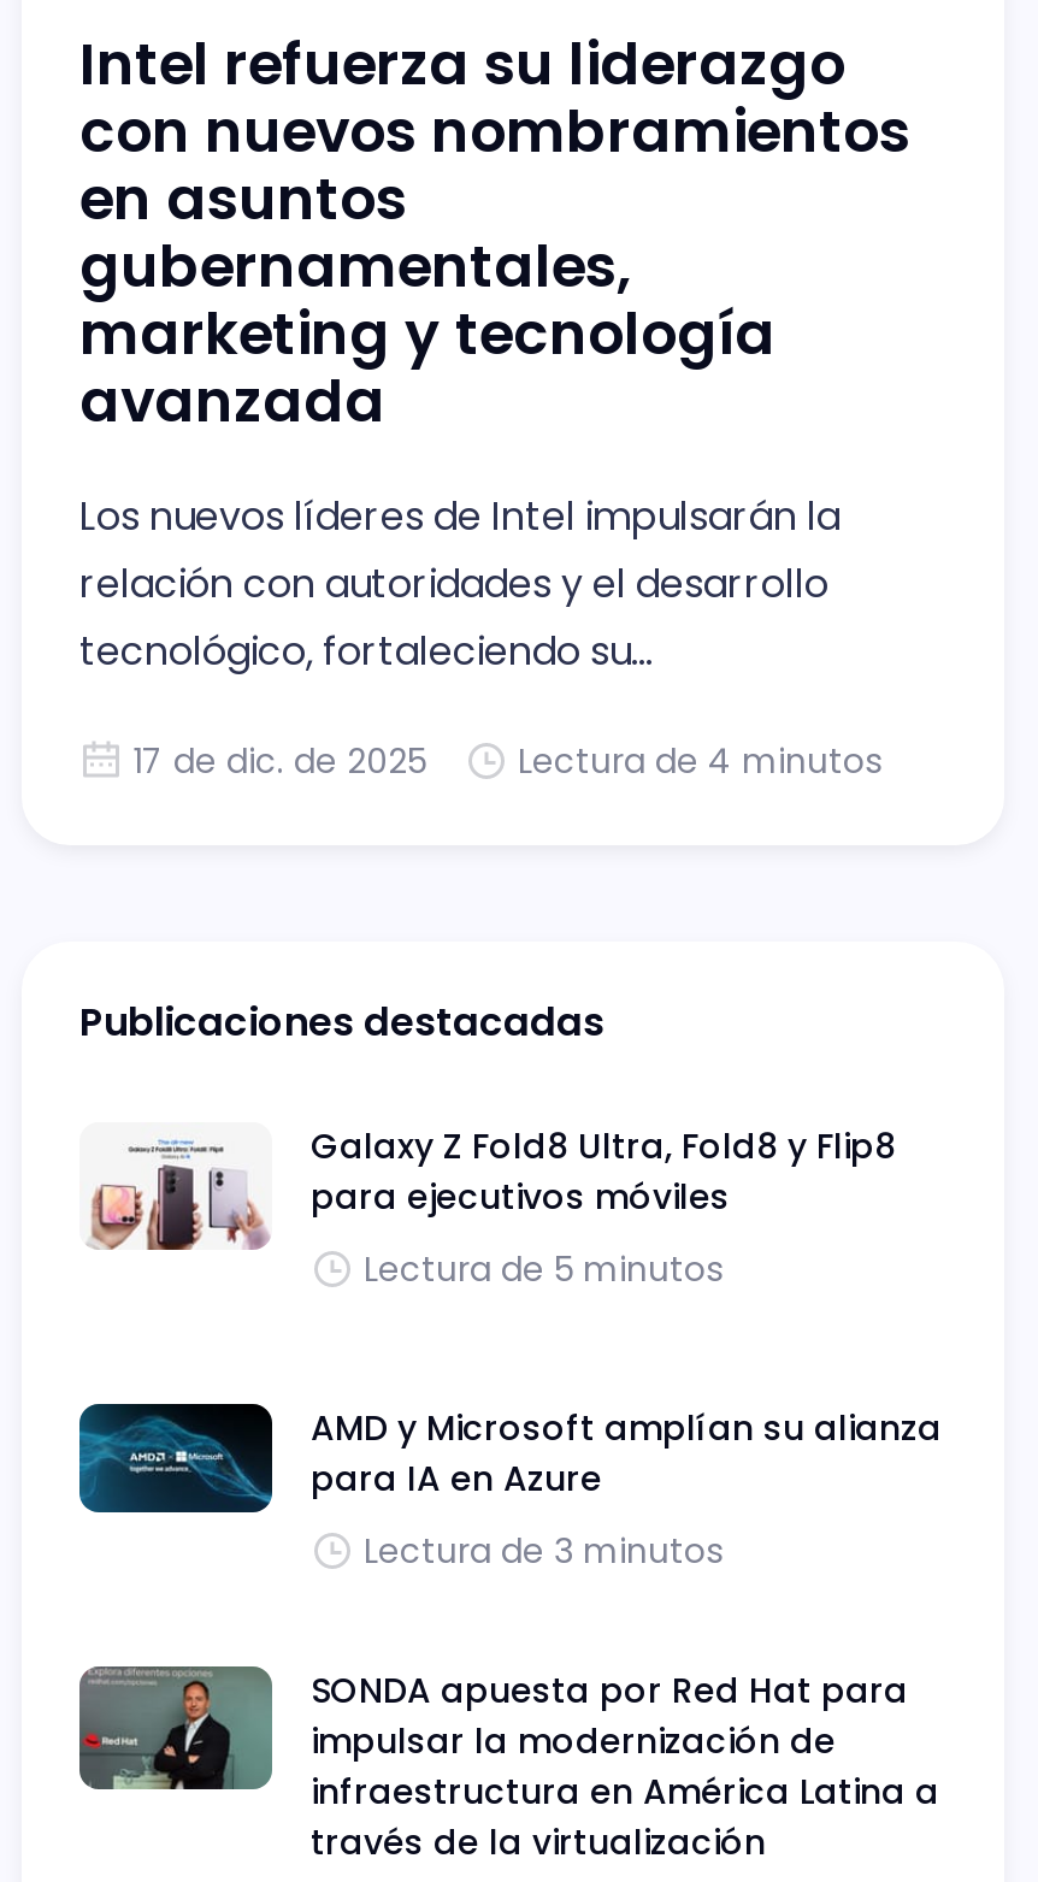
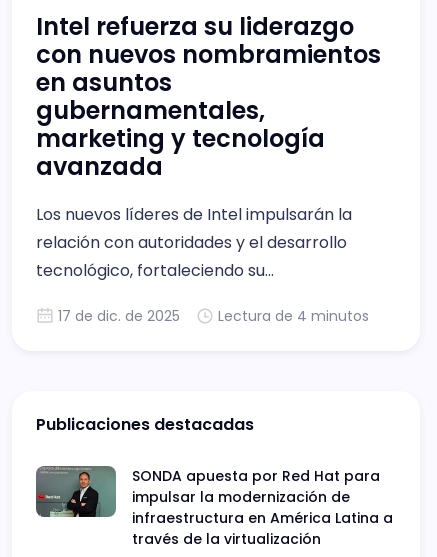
- [image]
- Galaxy Z Fold8 Ultra, Fold8 y Flip8
- para ejecutivos móviles
- Lectura de 5 minutos
- AMD y Microsoft amplían su alianza
- para IA en Azure
- Lectura de 3 minutos

- [image]
